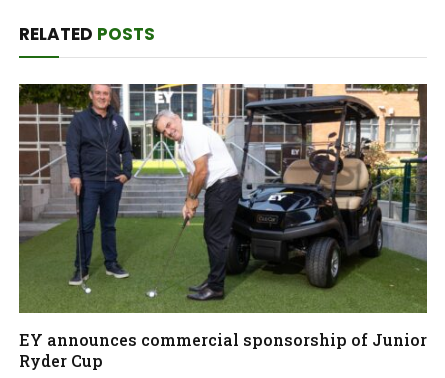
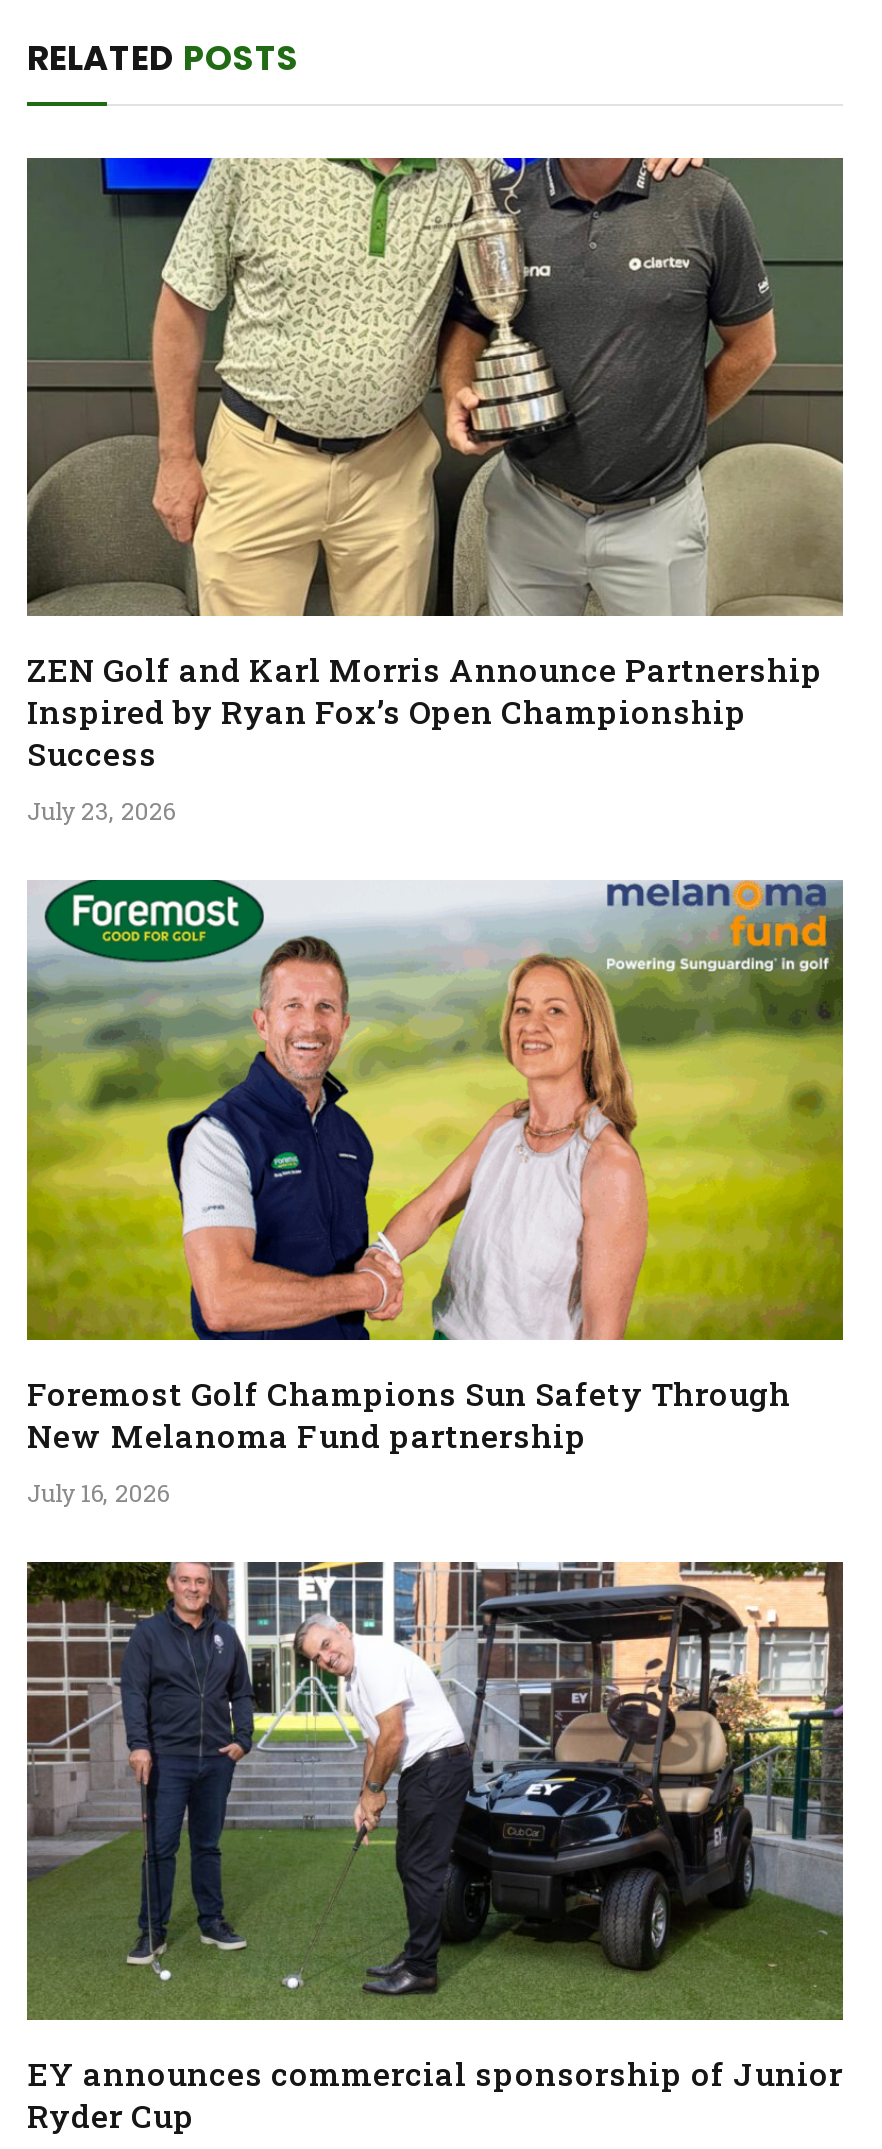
+ [image]
+ Foremost Golf Champions Sun Safety Through
+ New Melanoma Fund partnership
+ July 16, 2026

+ [image]
+ ZEN Golf and Karl Morris Announce Partnership
+ Inspired by Ryan Fox’s Open Championship
+ Success
+ July 23, 2026
